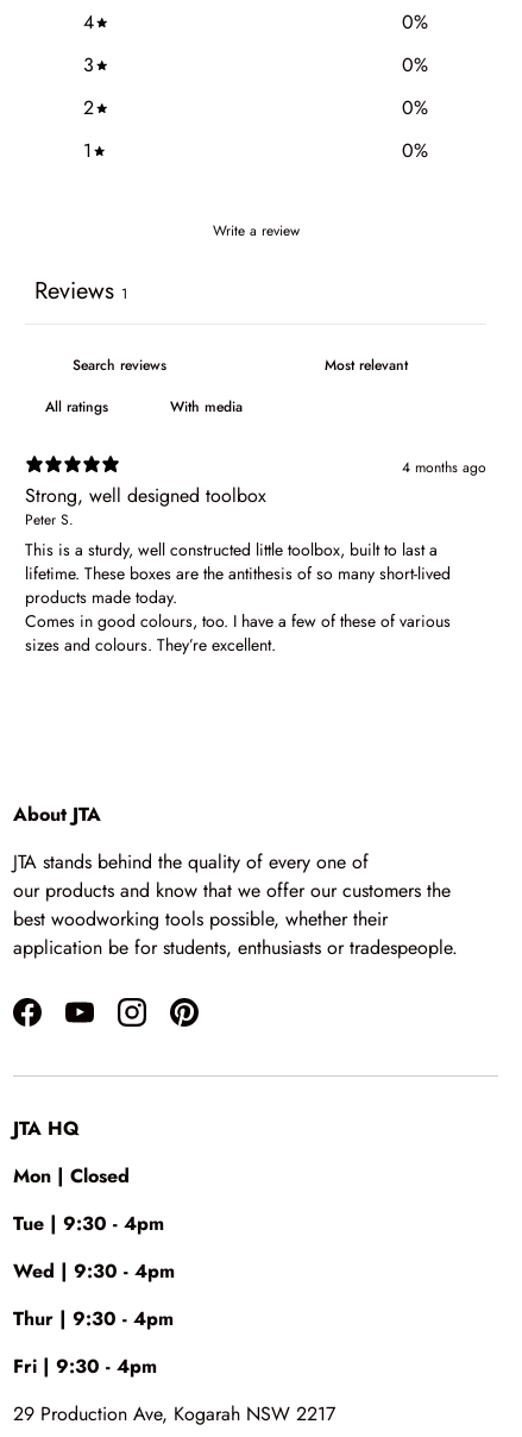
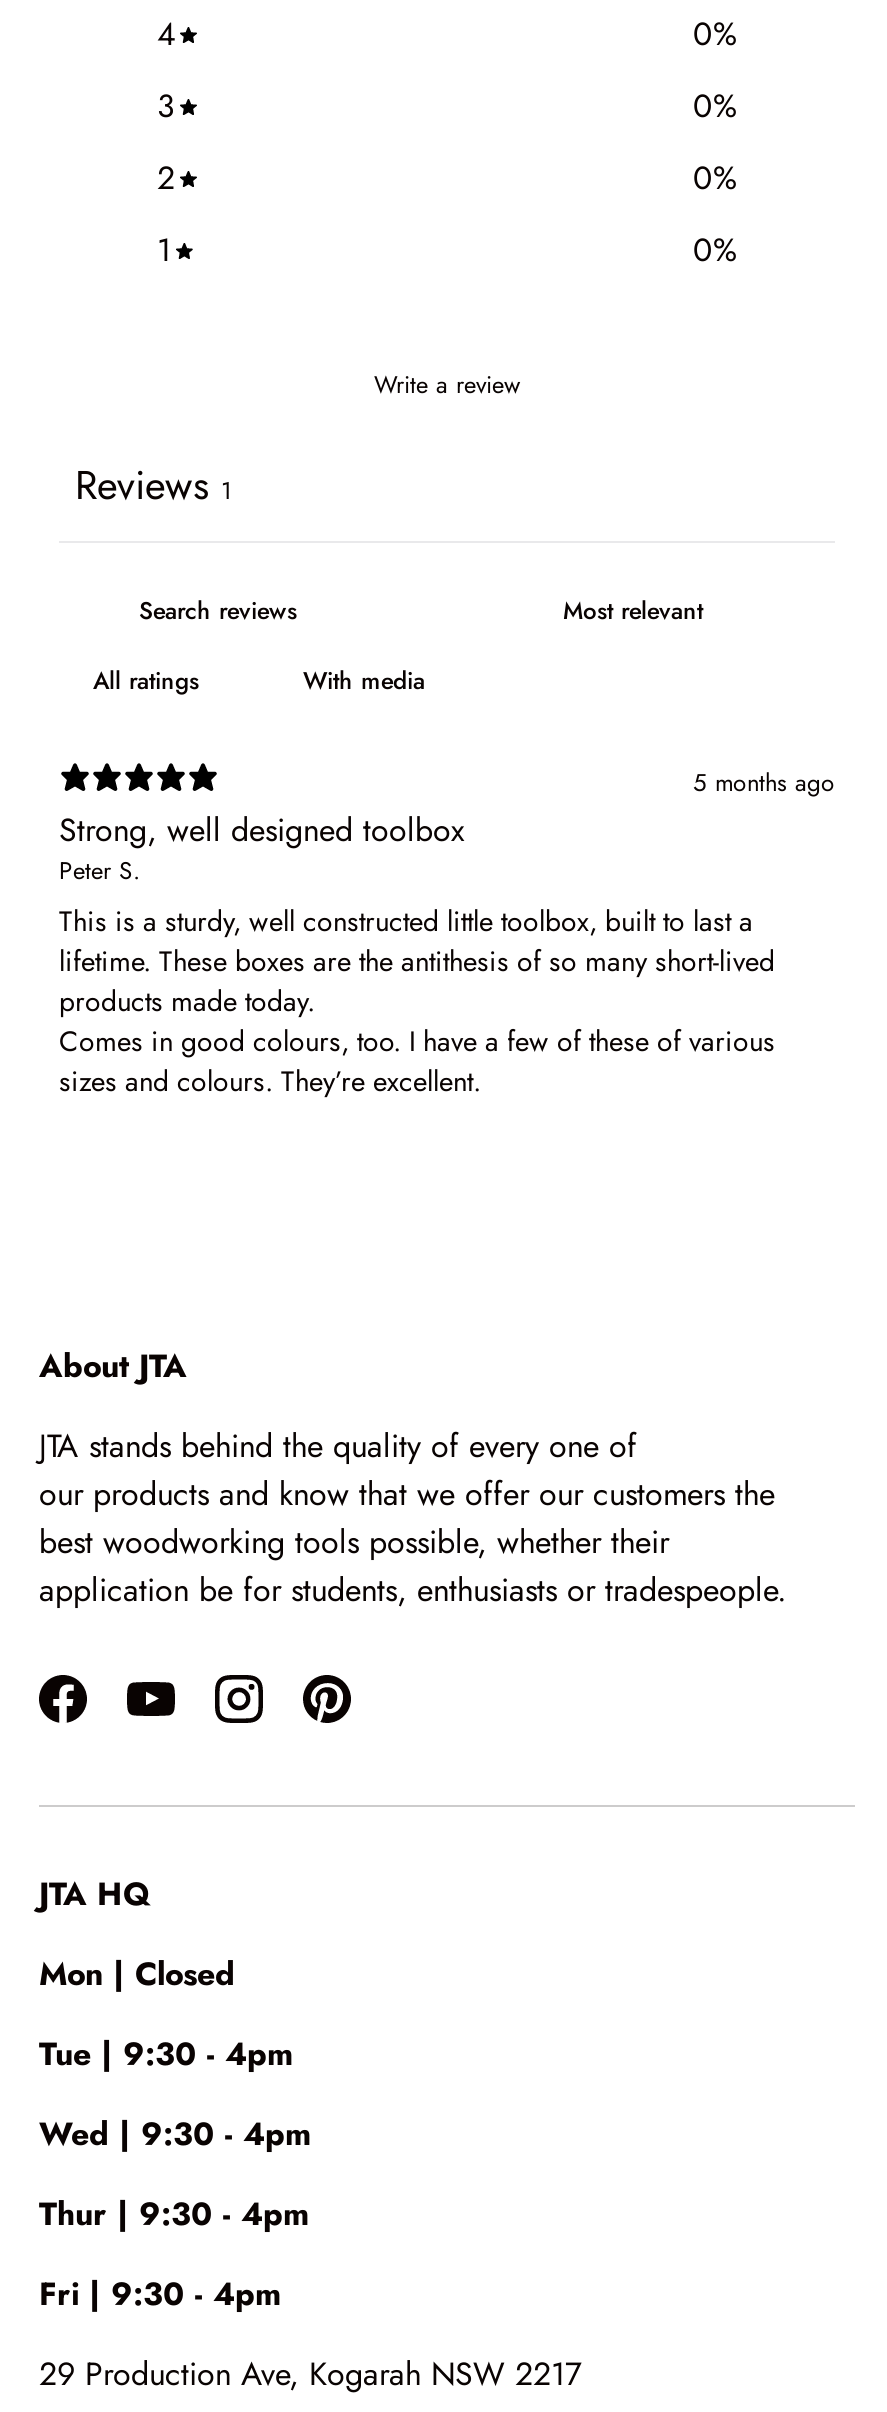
- 4 months ago
+ 5 months ago
